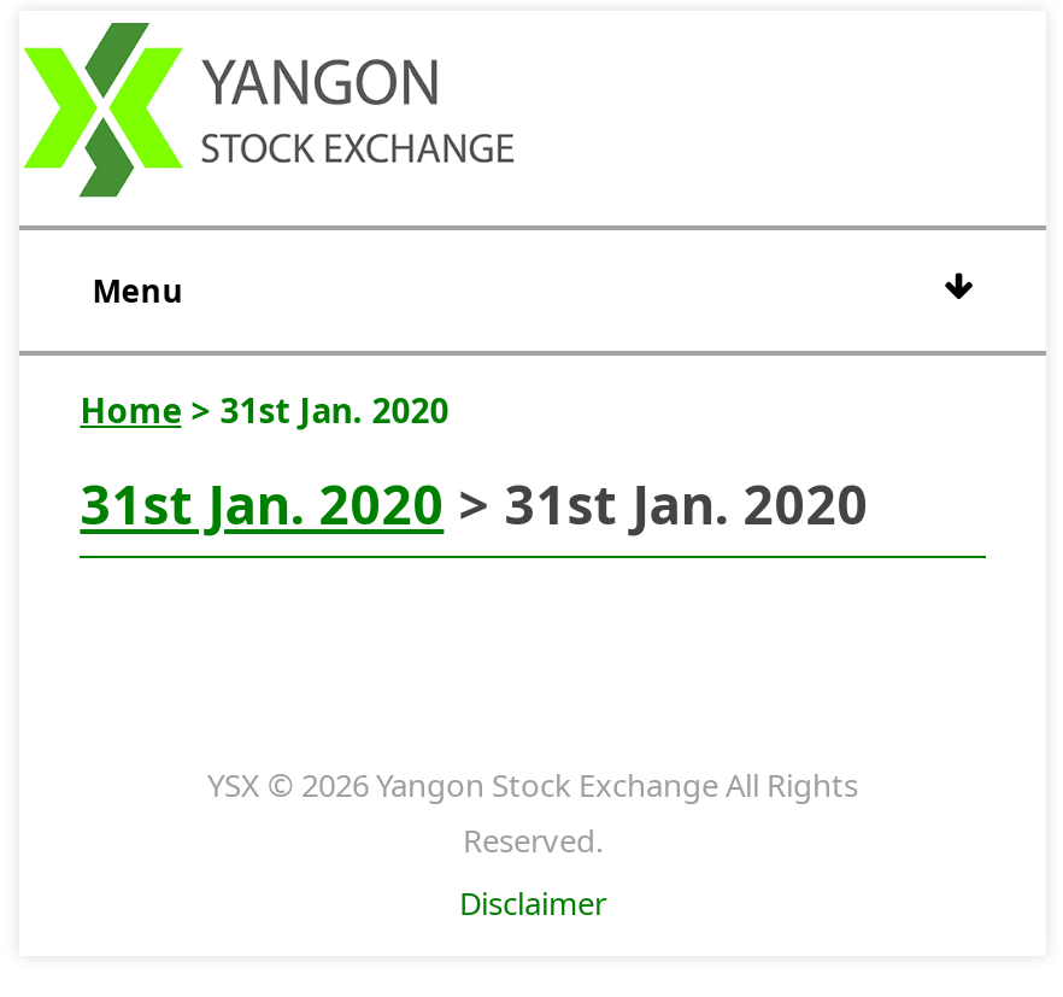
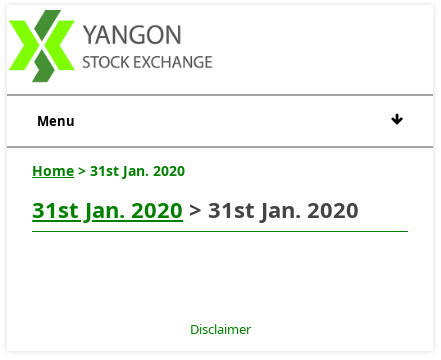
- YSX © 2026 Yangon Stock Exchange All Rights
- Reserved.
